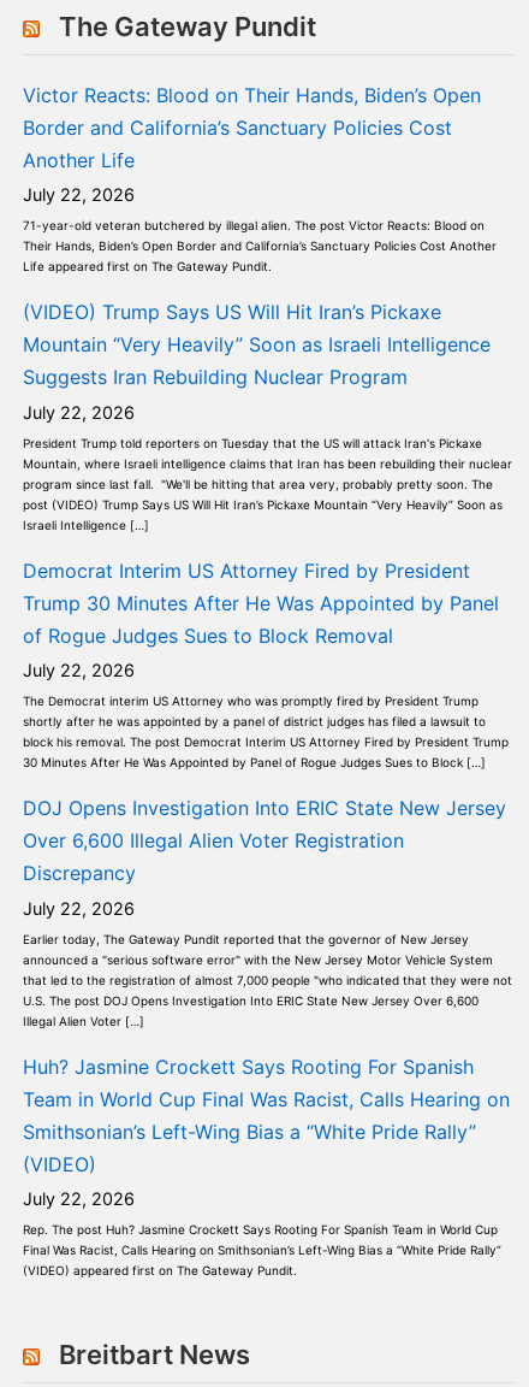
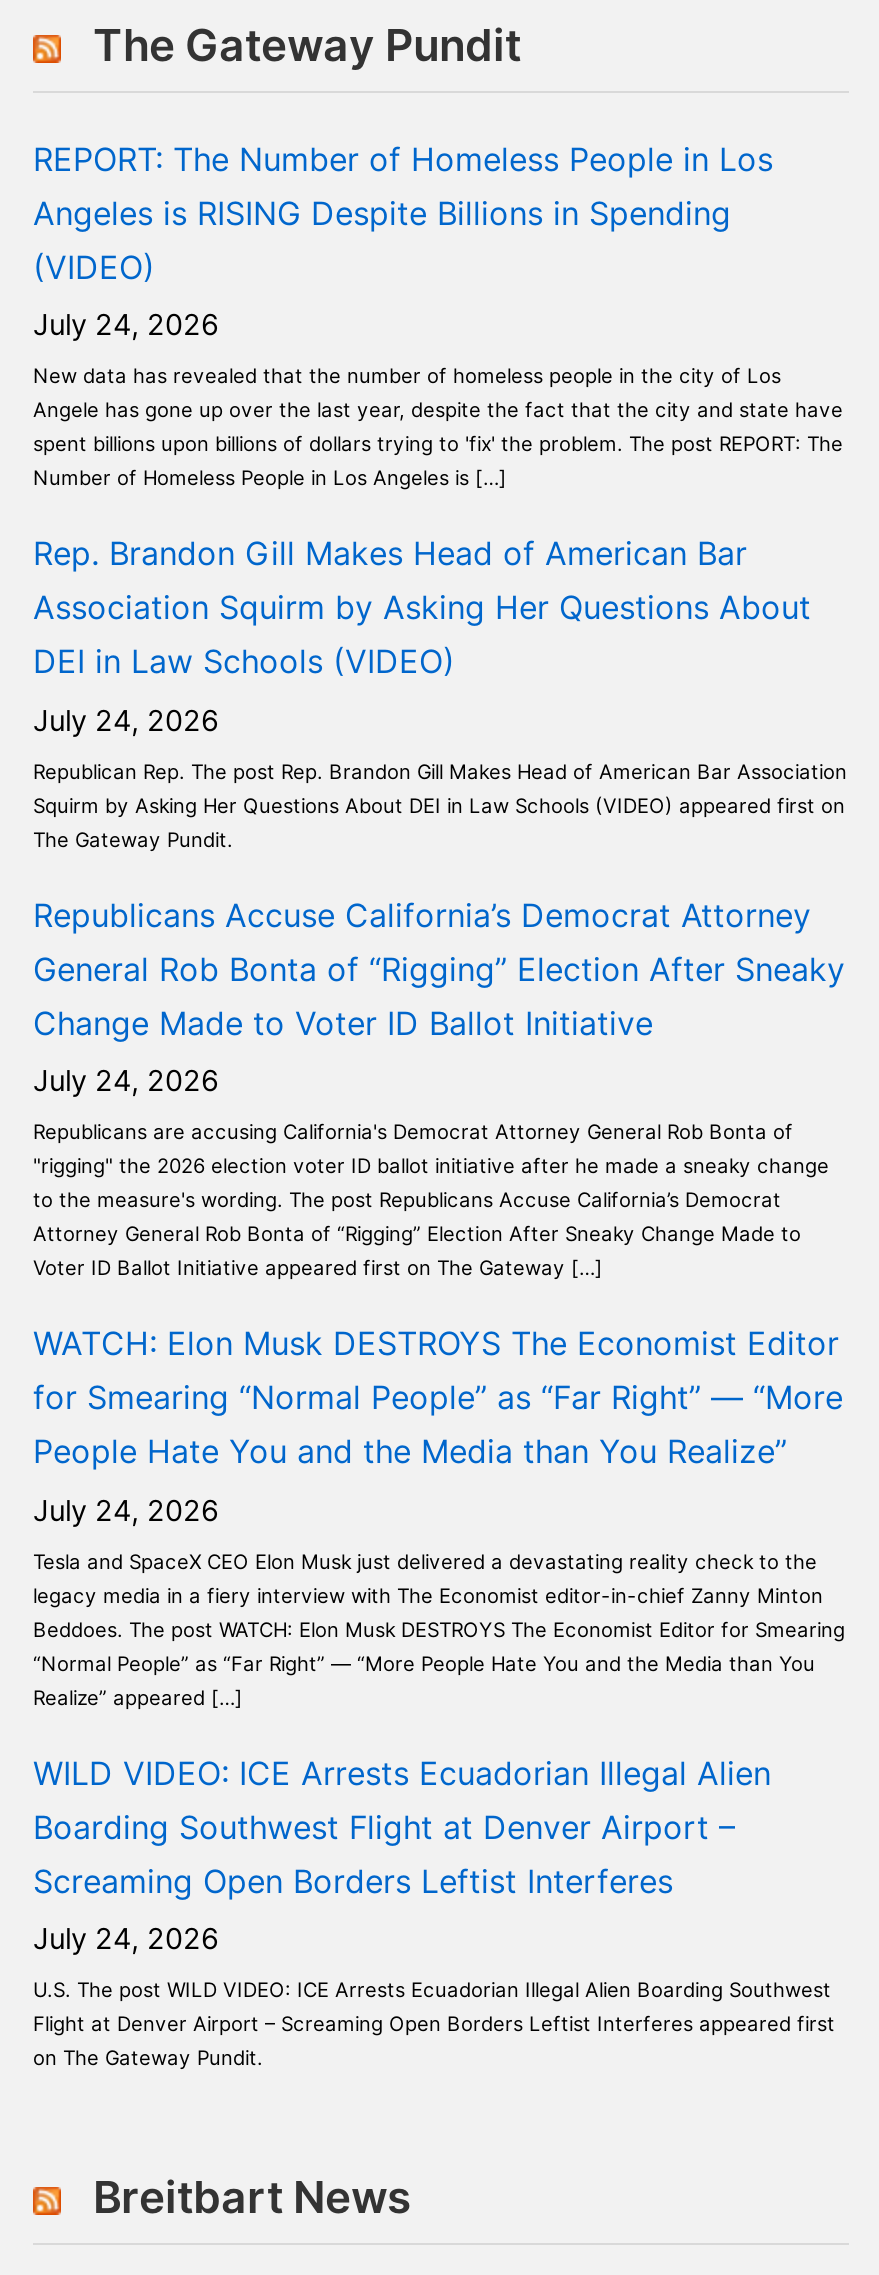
- Victor Reacts: Blood on Their Hands, Biden’s Open
- Border and California’s Sanctuary Policies Cost
- Another Life
- July 22, 2026
- 71-year-old veteran butchered by illegal alien. The post Victor Reacts: Blood on
- Their Hands, Biden’s Open Border and California’s Sanctuary Policies Cost Another
- Life appeared first on The Gateway Pundit.
- (VIDEO) Trump Says US Will Hit Iran’s Pickaxe
- Mountain “Very Heavily” Soon as Israeli Intelligence
- Suggests Iran Rebuilding Nuclear Program
- July 22, 2026
- President Trump told reporters on Tuesday that the US will attack Iran's Pickaxe
- Mountain, where Israeli intelligence claims that Iran has been rebuilding their nuclear
- program since last fall. "We'll be hitting that area very, probably pretty soon. The
- post (VIDEO) Trump Says US Will Hit Iran’s Pickaxe Mountain “Very Heavily” Soon as
- Israeli Intelligence […]
- Democrat Interim US Attorney Fired by President
- Trump 30 Minutes After He Was Appointed by Panel
- of Rogue Judges Sues to Block Removal
- July 22, 2026
- The Democrat interim US Attorney who was promptly fired by President Trump
- shortly after he was appointed by a panel of district judges has filed a lawsuit to
- block his removal. The post Democrat Interim US Attorney Fired by President Trump
- 30 Minutes After He Was Appointed by Panel of Rogue Judges Sues to Block […]
- DOJ Opens Investigation Into ERIC State New Jersey
- Over 6,600 Illegal Alien Voter Registration
- Discrepancy
- July 22, 2026
- Earlier today, The Gateway Pundit reported that the governor of New Jersey
- announced a "serious software error" with the New Jersey Motor Vehicle System
- that led to the registration of almost 7,000 people "who indicated that they were not
- U.S. The post DOJ Opens Investigation Into ERIC State New Jersey Over 6,600
- Illegal Alien Voter […]
- Huh? Jasmine Crockett Says Rooting For Spanish
- Team in World Cup Final Was Racist, Calls Hearing on
- Smithsonian’s Left-Wing Bias a “White Pride Rally”
+ REPORT: The Number of Homeless People in Los
+ Angeles is RISING Despite Billions in Spending

moved up: (VIDEO)

- July 22, 2026
- Rep. The post Huh? Jasmine Crockett Says Rooting For Spanish Team in World Cup
- Final Was Racist, Calls Hearing on Smithsonian’s Left-Wing Bias a “White Pride Rally”
- (VIDEO) appeared first on The Gateway Pundit.
+ July 24, 2026
+ New data has revealed that the number of homeless people in the city of Los
+ Angele has gone up over the last year, despite the fact that the city and state have
+ spent billions upon billions of dollars trying to 'fix' the problem. The post REPORT: The
+ Number of Homeless People in Los Angeles is […]
+ Rep. Brandon Gill Makes Head of American Bar
+ Association Squirm by Asking Her Questions About
+ DEI in Law Schools (VIDEO)
+ July 24, 2026
+ Republican Rep. The post Rep. Brandon Gill Makes Head of American Bar Association
+ Squirm by Asking Her Questions About DEI in Law Schools (VIDEO) appeared first on
+ The Gateway Pundit.
+ Republicans Accuse California’s Democrat Attorney
+ General Rob Bonta of “Rigging” Election After Sneaky
+ Change Made to Voter ID Ballot Initiative
+ July 24, 2026
+ Republicans are accusing California's Democrat Attorney General Rob Bonta of
+ "rigging" the 2026 election voter ID ballot initiative after he made a sneaky change
+ to the measure's wording. The post Republicans Accuse California’s Democrat
+ Attorney General Rob Bonta of “Rigging” Election After Sneaky Change Made to
+ Voter ID Ballot Initiative appeared first on The Gateway […]
+ WATCH: Elon Musk DESTROYS The Economist Editor
+ for Smearing “Normal People” as “Far Right” — “More
+ People Hate You and the Media than You Realize”
+ July 24, 2026
+ Tesla and SpaceX CEO Elon Musk just delivered a devastating reality check to the
+ legacy media in a fiery interview with The Economist editor-in-chief Zanny Minton
+ Beddoes. The post WATCH: Elon Musk DESTROYS The Economist Editor for Smearing
+ “Normal People” as “Far Right” — “More People Hate You and the Media than You
+ Realize” appeared […]
+ WILD VIDEO: ICE Arrests Ecuadorian Illegal Alien
+ Boarding Southwest Flight at Denver Airport –
+ Screaming Open Borders Leftist Interferes
+ July 24, 2026
+ U.S. The post WILD VIDEO: ICE Arrests Ecuadorian Illegal Alien Boarding Southwest
+ Flight at Denver Airport – Screaming Open Borders Leftist Interferes appeared first
+ on The Gateway Pundit.
